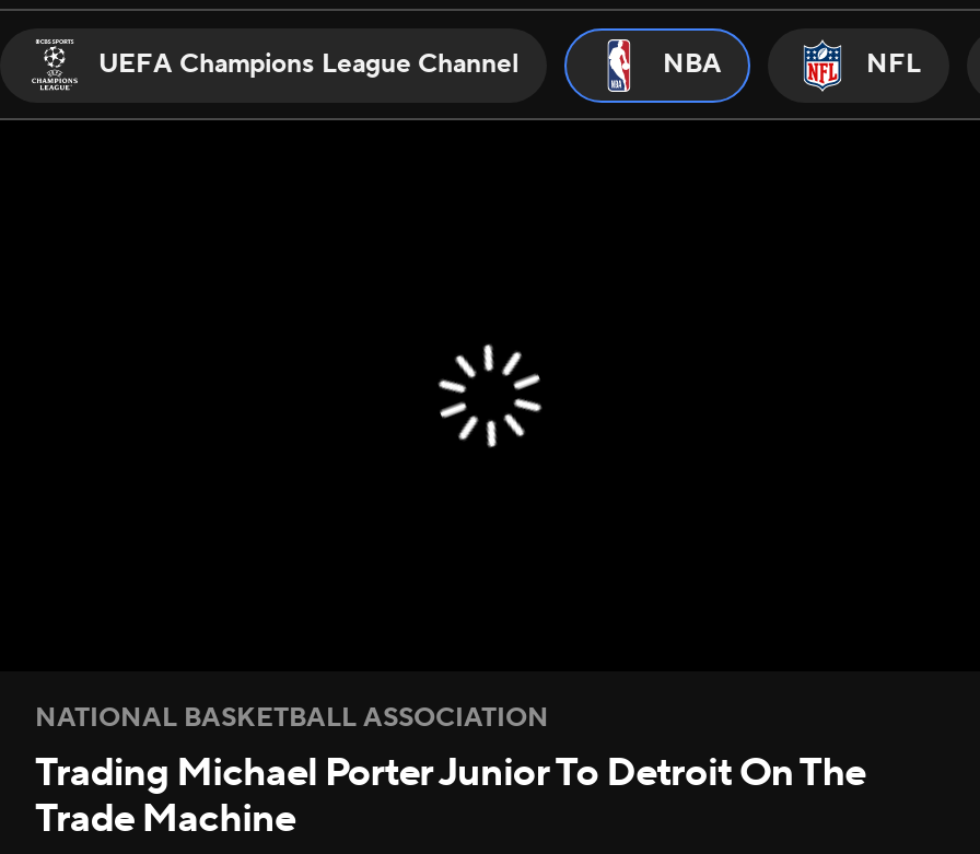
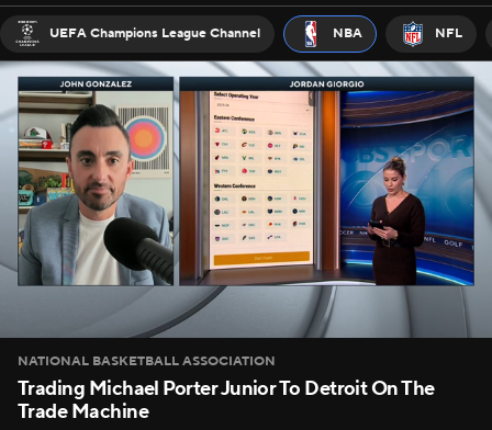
+ [image]
